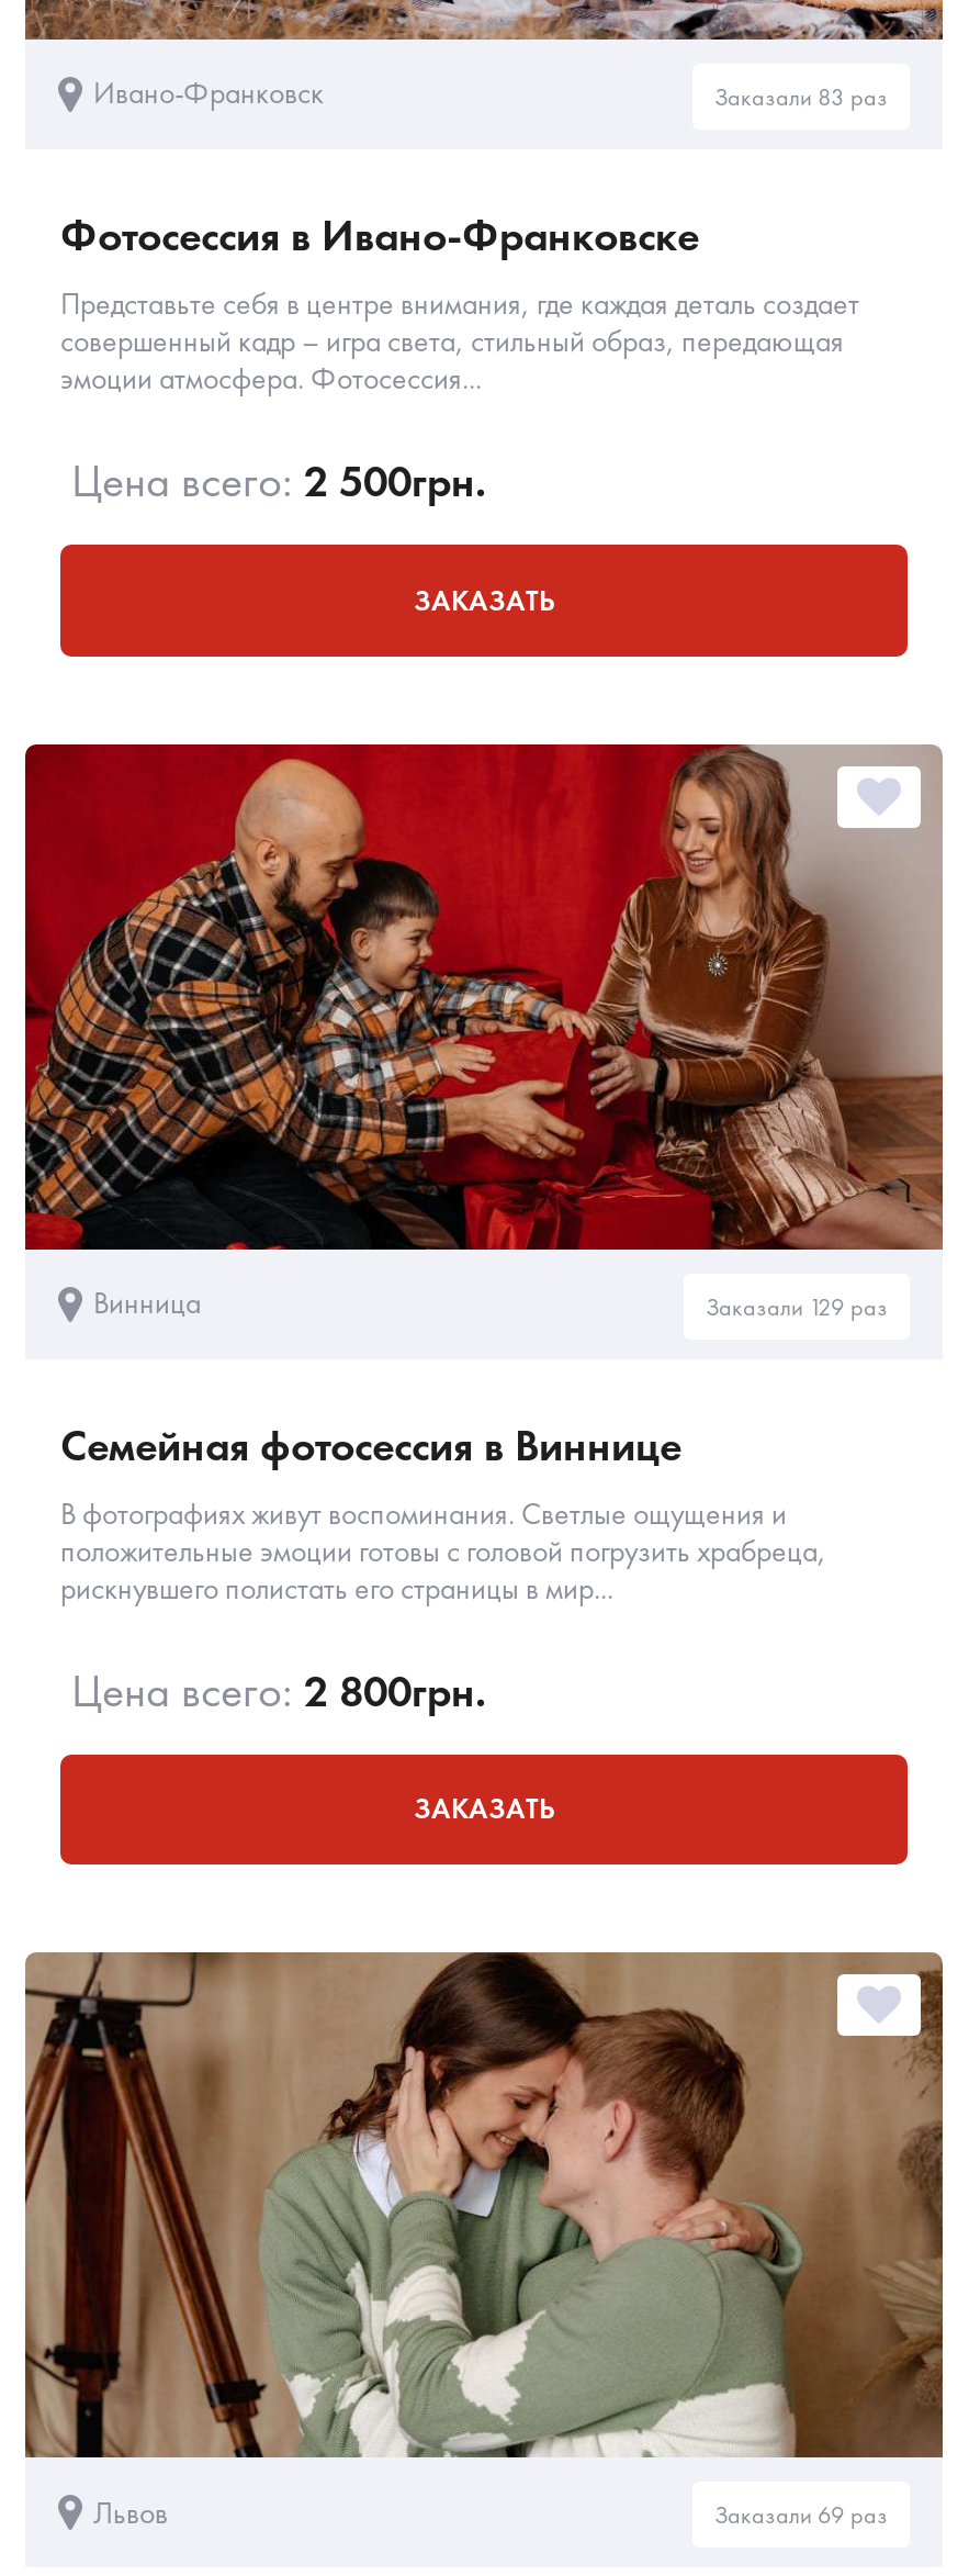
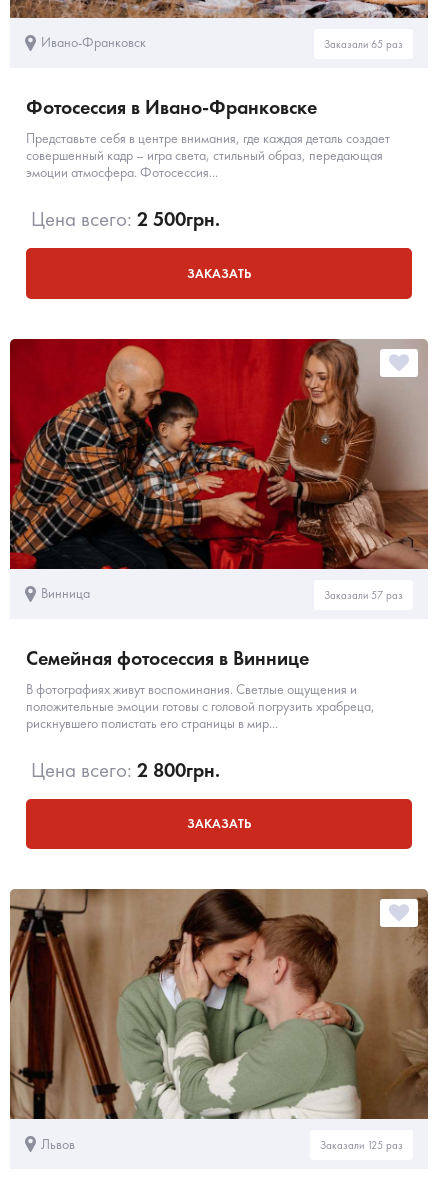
- Заказали 83 раз
+ Заказали 65 раз

- Заказали 129 раз
+ Заказали 57 раз

- Заказали 69 раз
+ Заказали 125 раз
